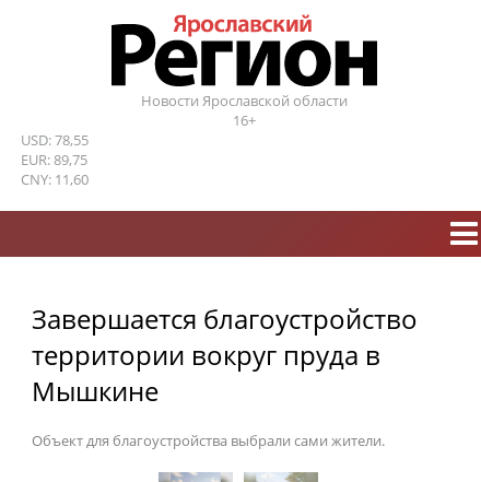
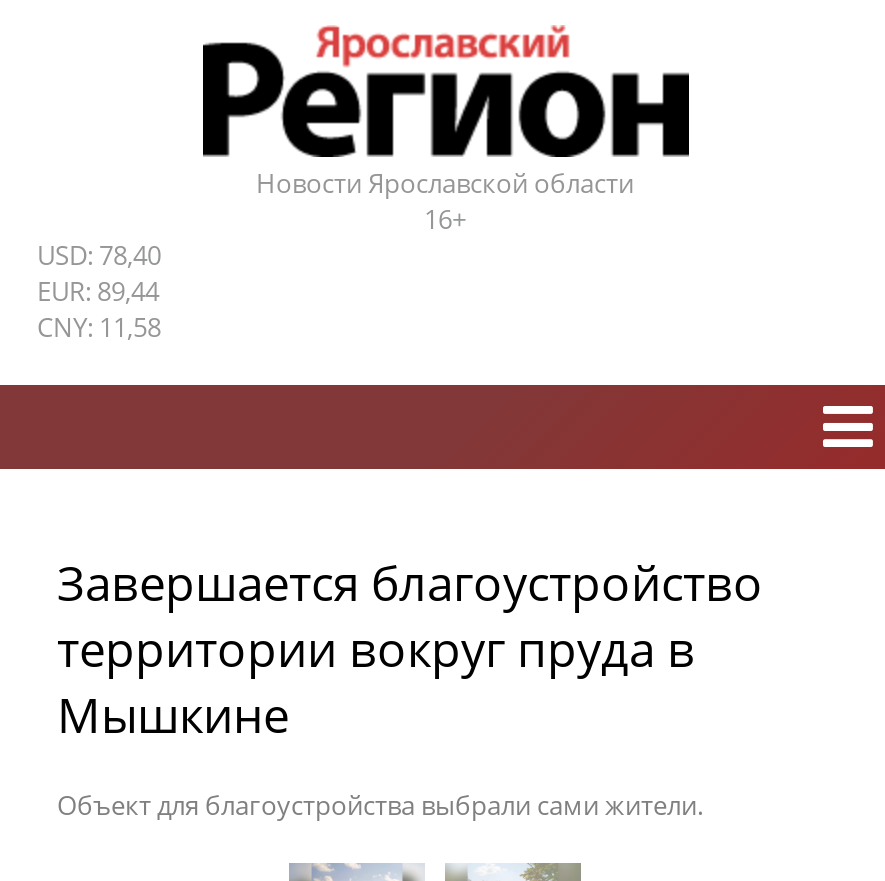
- USD: 78,55
+ USD: 78,40

- EUR: 89,75
+ EUR: 89,44

- CNY: 11,60
+ CNY: 11,58
